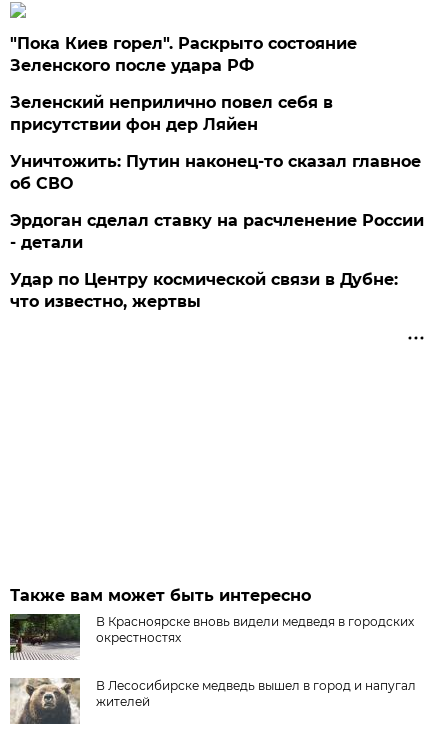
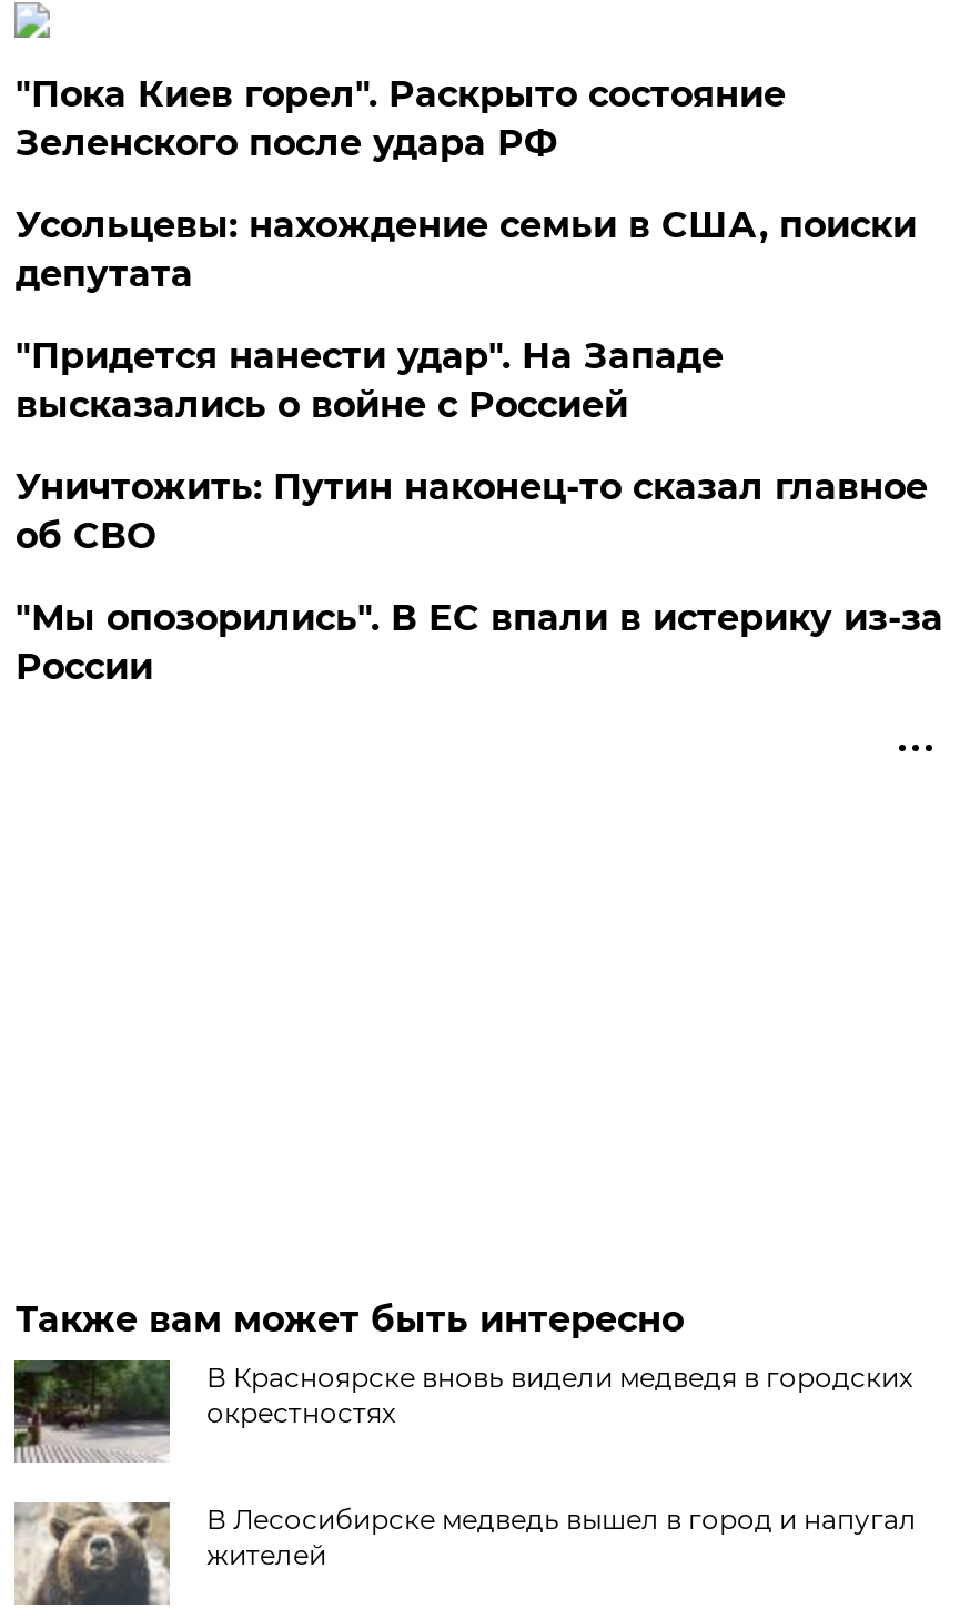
- Зеленский неприлично повел cебя в
- присутствии фон дер Ляйен
+ Усольцевы: нахождение семьи в США, поиски
+ депутата
+ "Придется нанести удар". На Западе
+ высказались о войне с Россией

moved down: Уничтожить: Путин наконец-то сказал главное | об СВО

- Эрдоган сделал ставку на расчленение России
- - детали
- Удар по Центру космической связи в Дубне:
- что известно, жертвы
+ "Мы опозорились". В ЕС впали в истерику из-за
+ России
